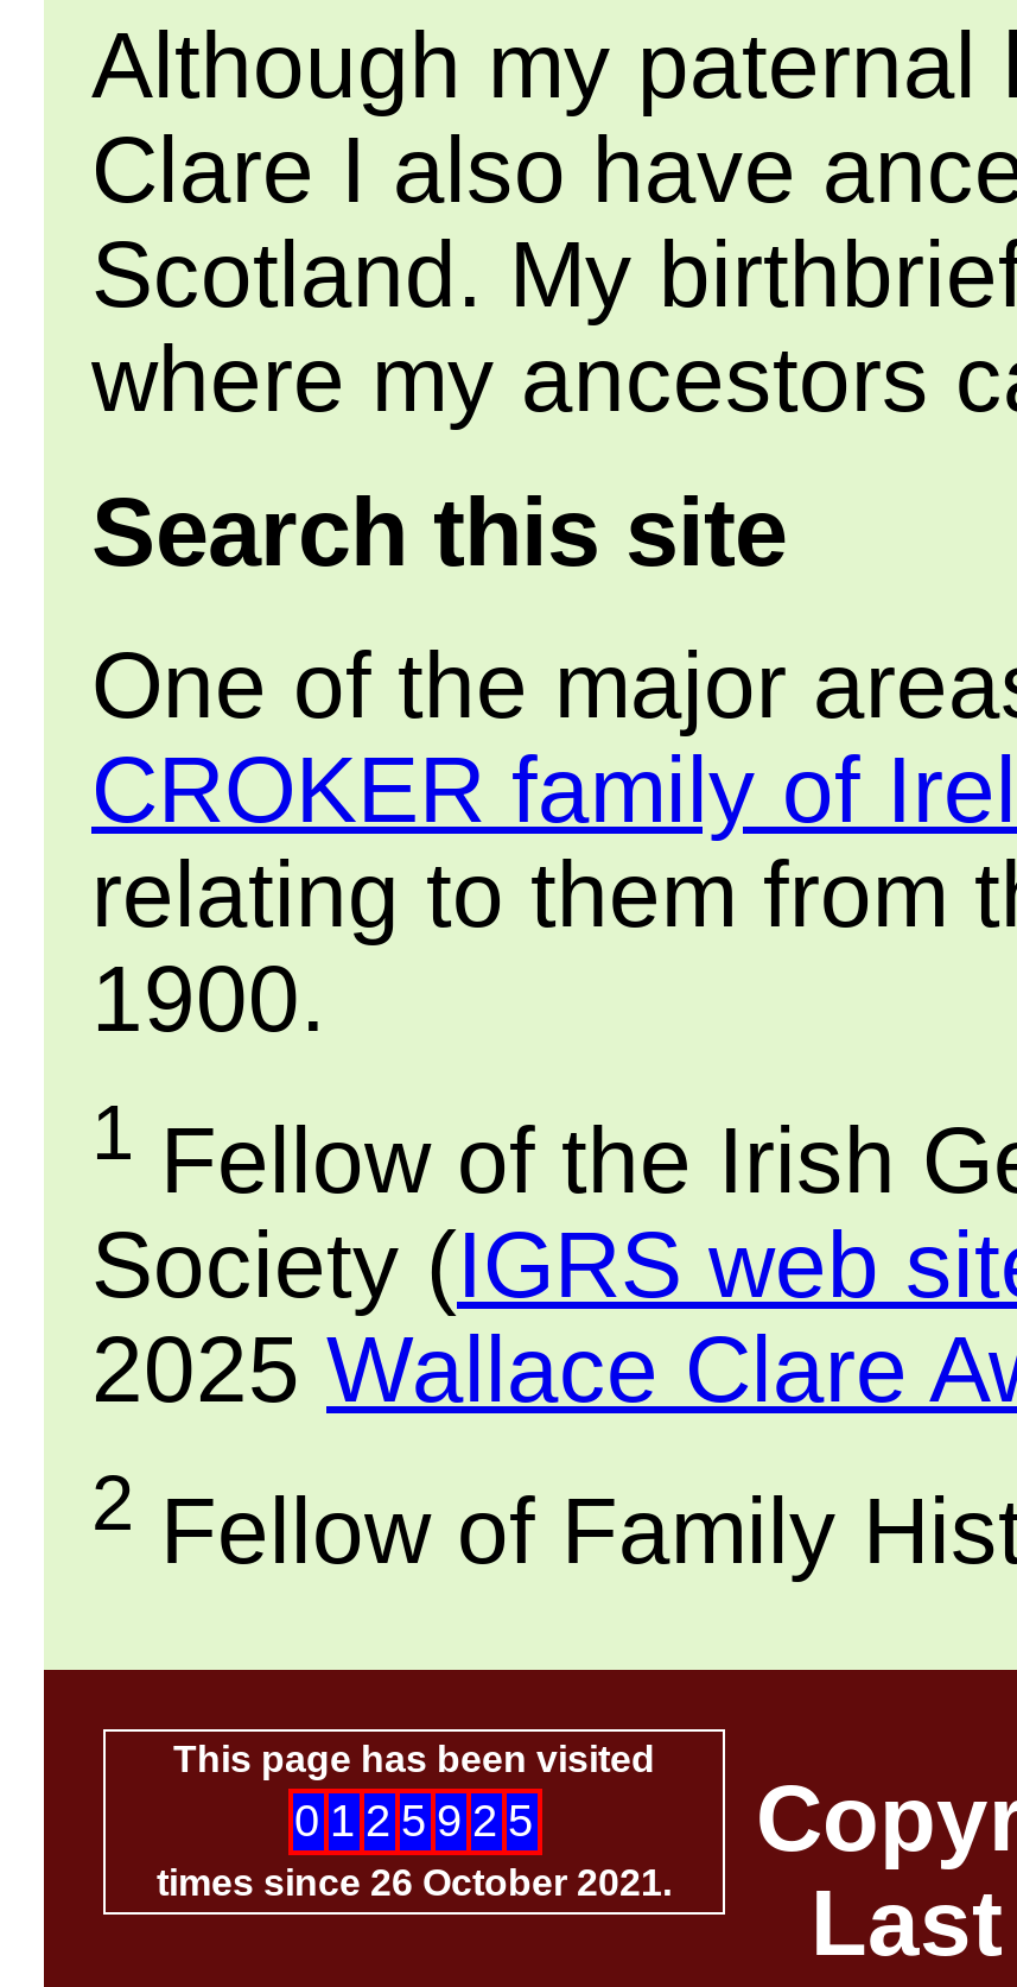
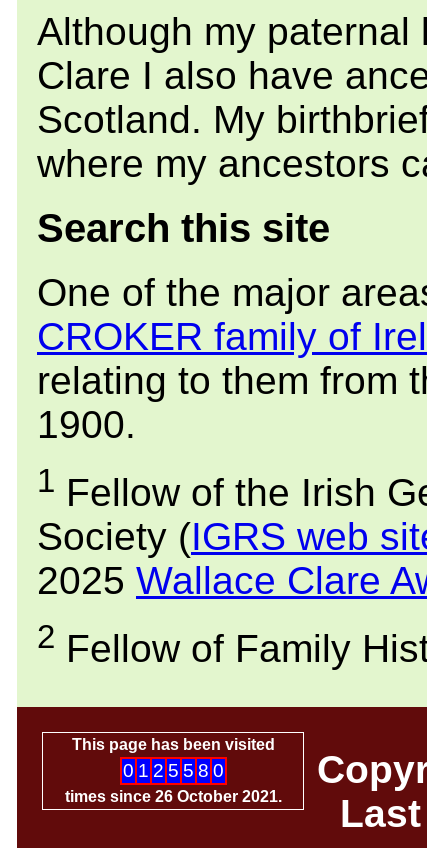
- 0 1 2 5 9 2 5
+ 0 1 2 5 5 8 0
